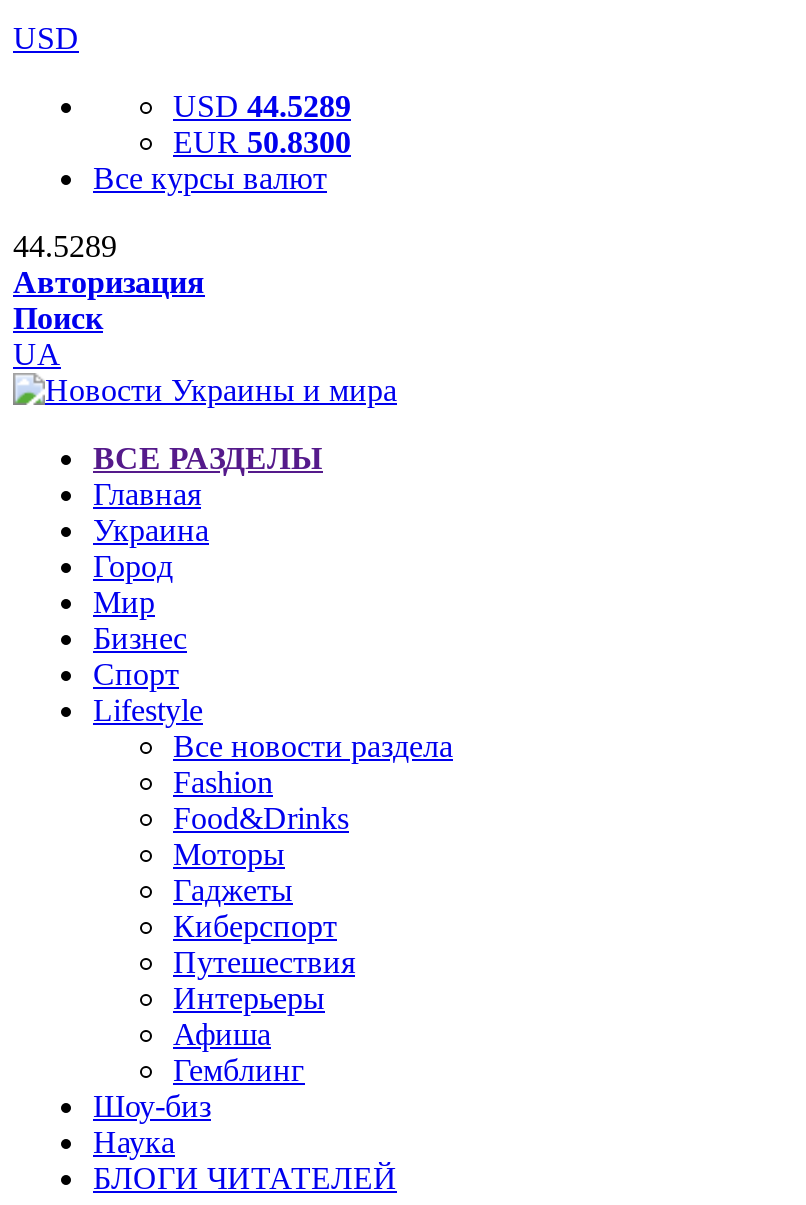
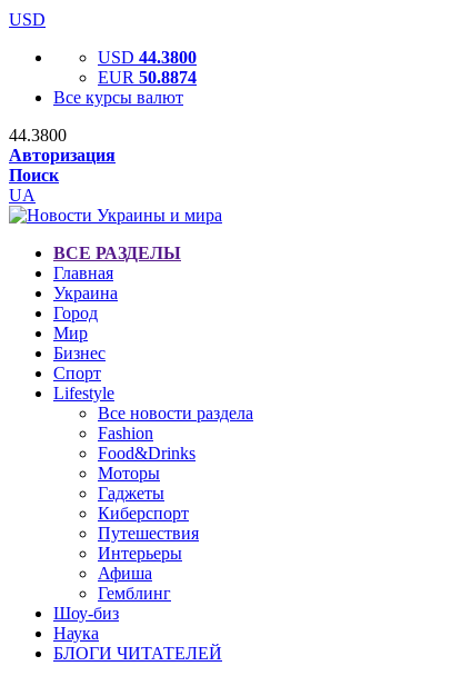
- USD 44.5289
+ USD 44.3800

- EUR 50.8300
+ EUR 50.8874

- 44.5289
+ 44.3800
